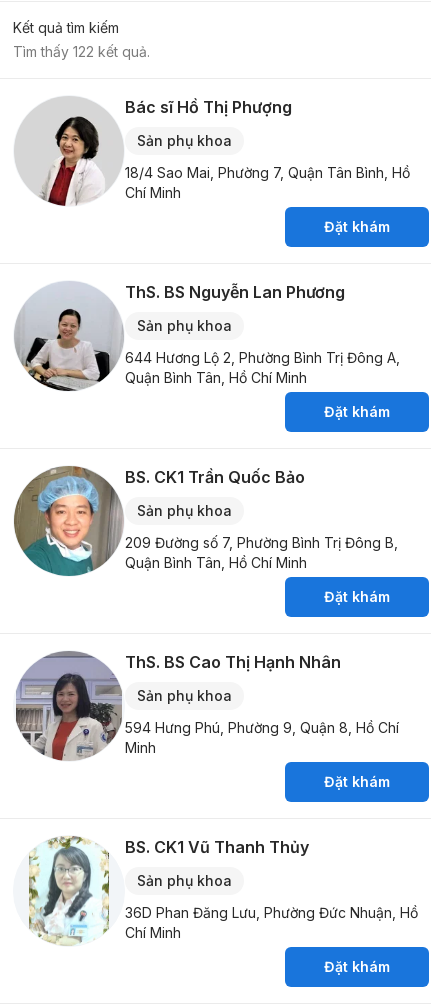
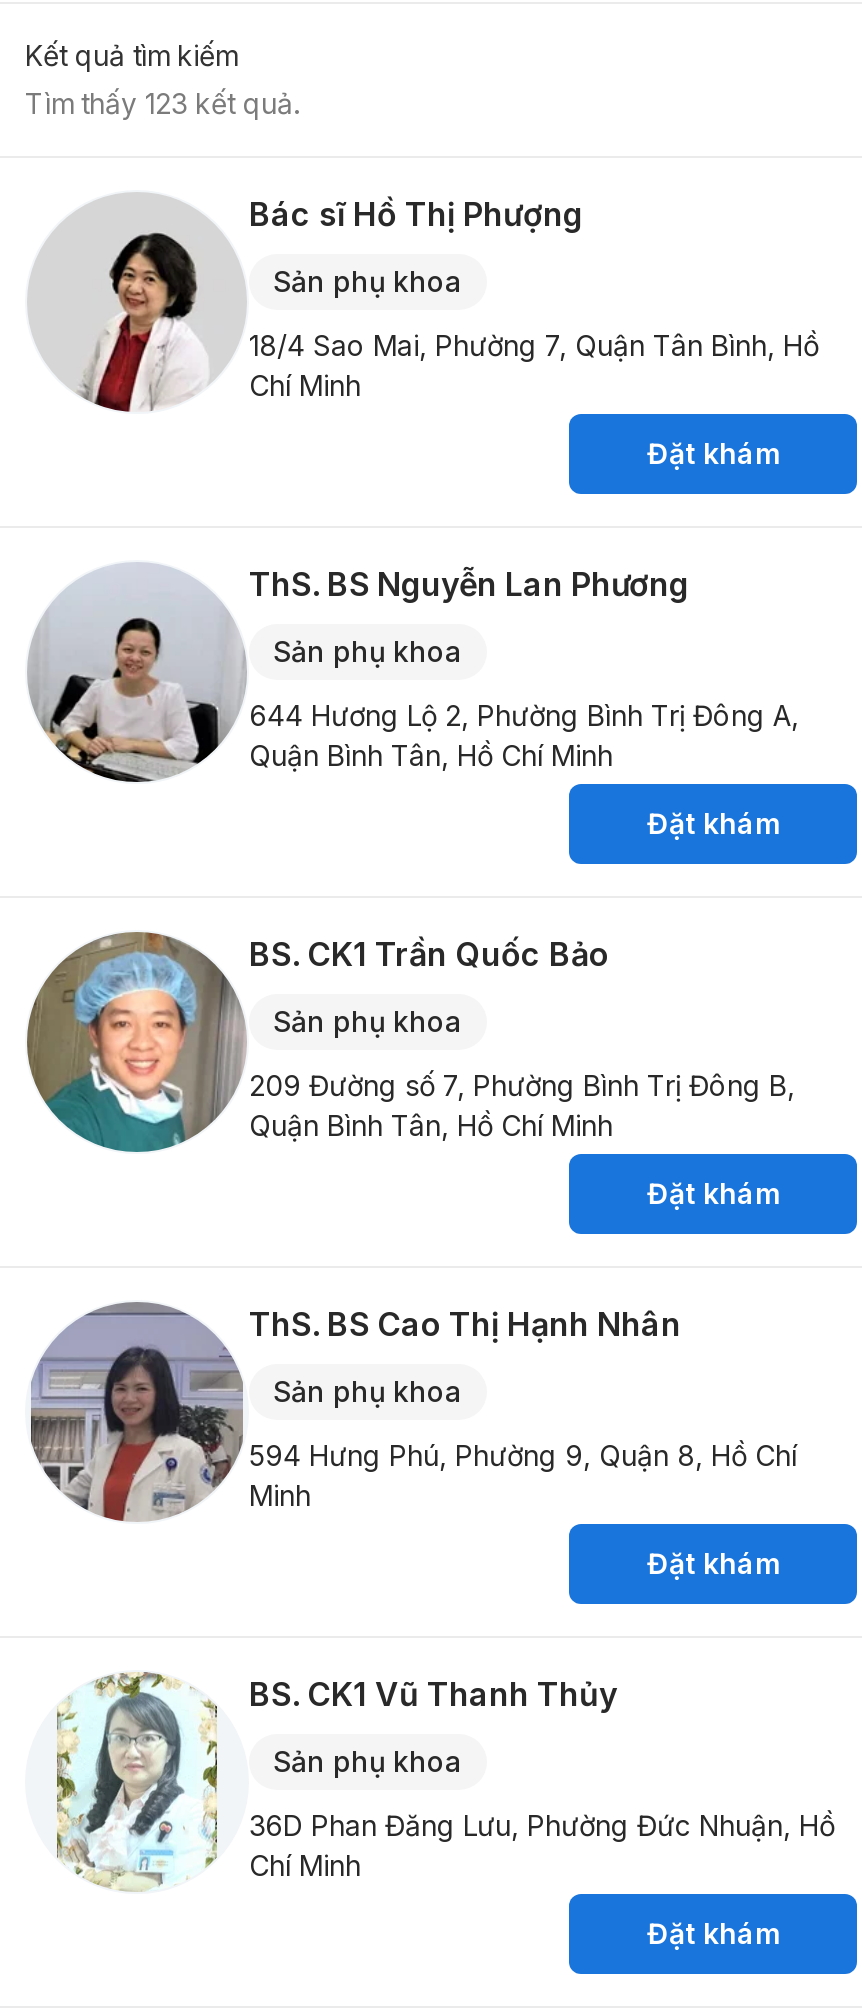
- Tìm thấy 122 kết quả.
+ Tìm thấy 123 kết quả.
